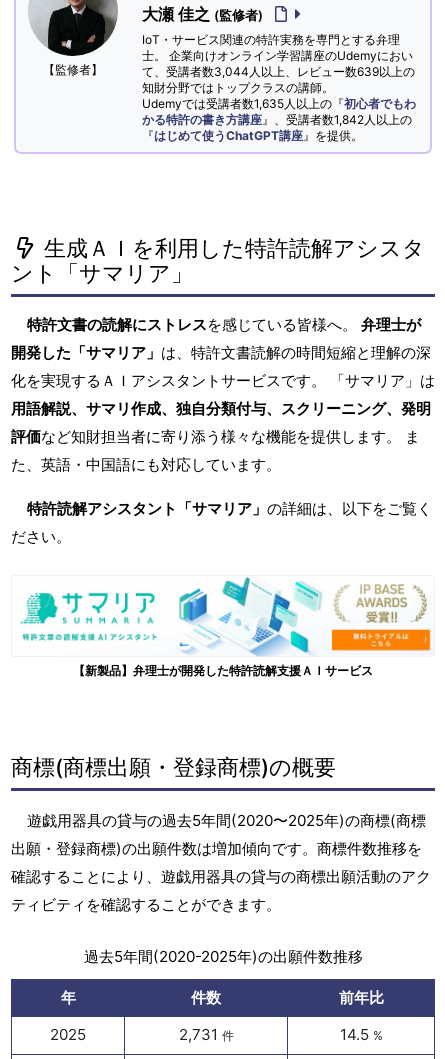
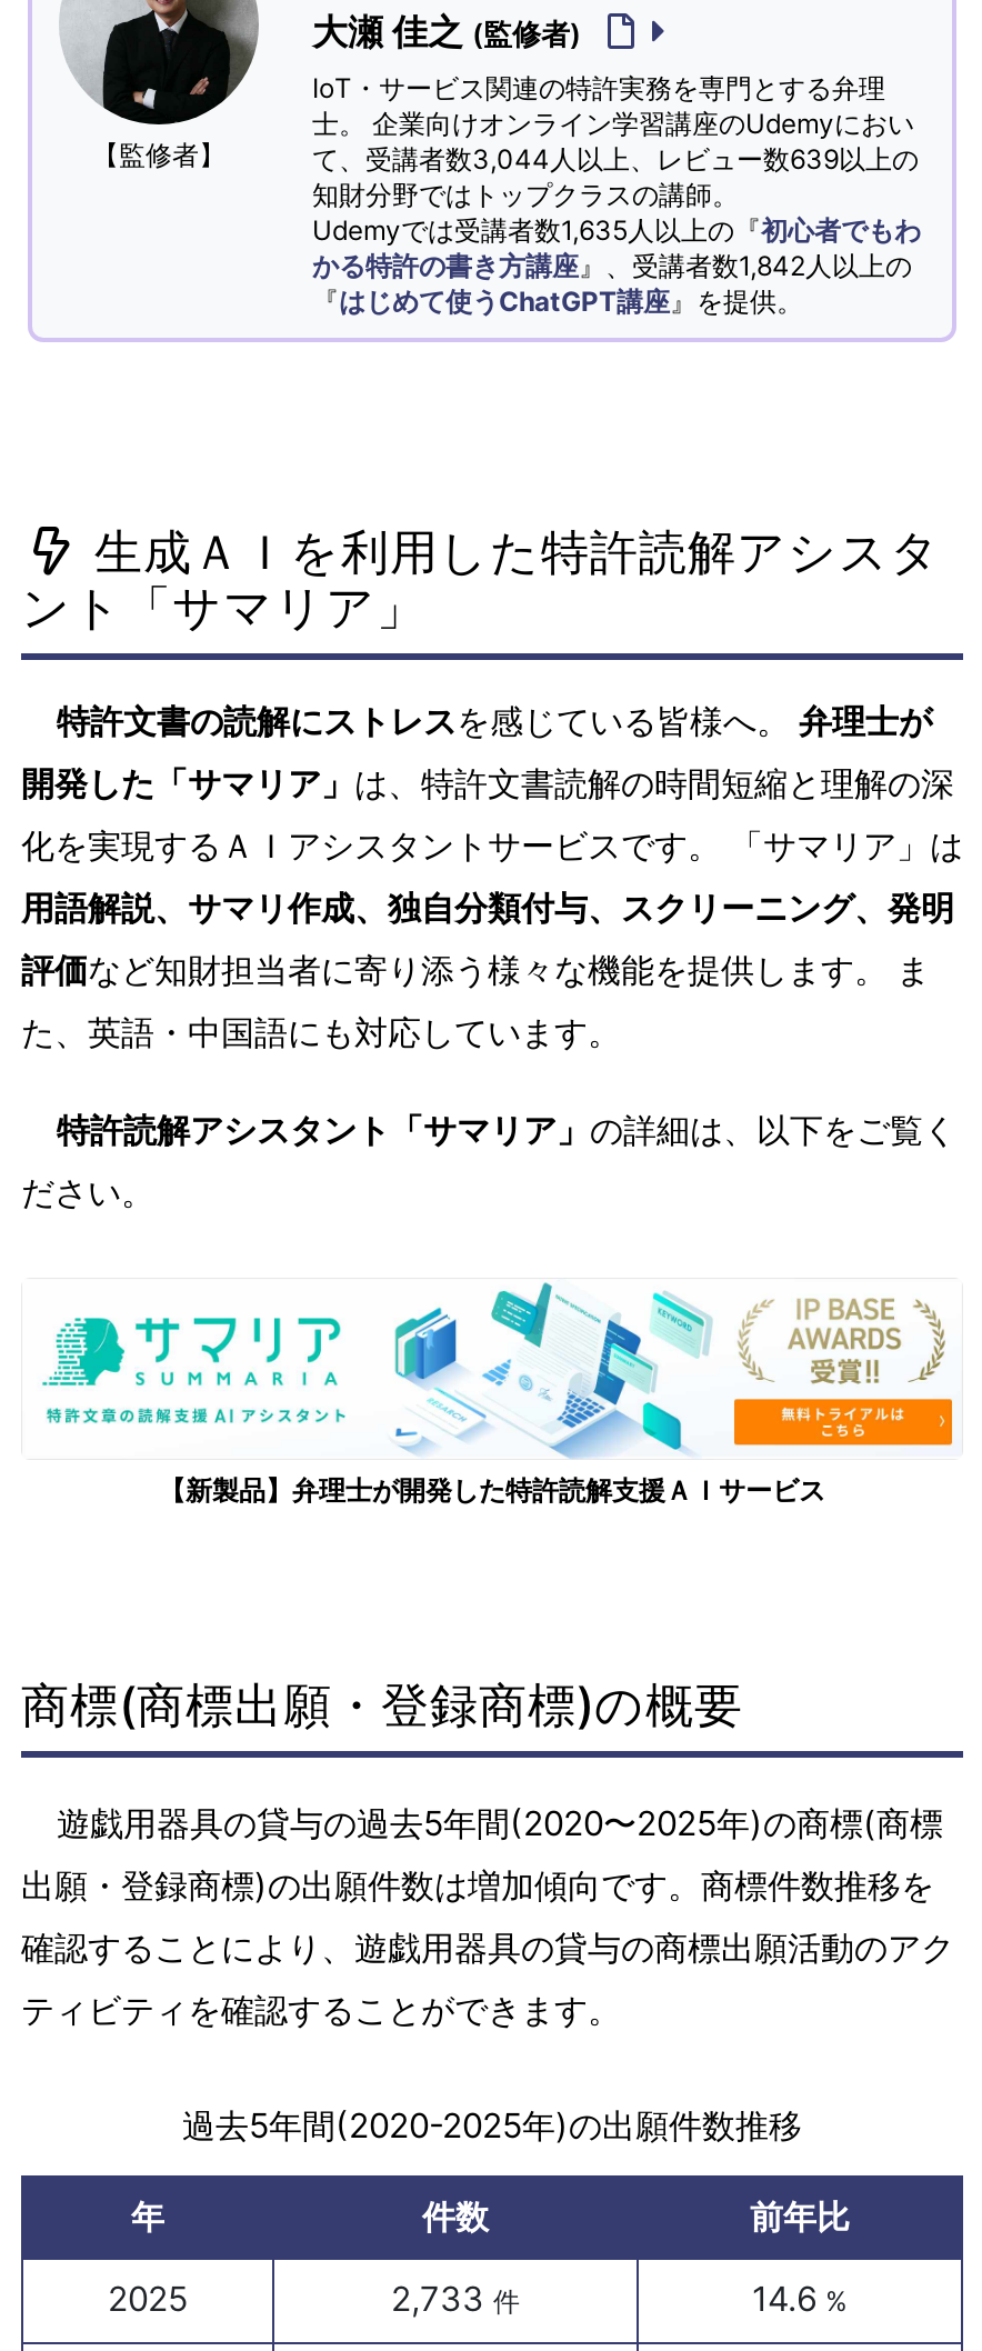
- 2,731件
+ 2,733件

- 14.5%
+ 14.6%
